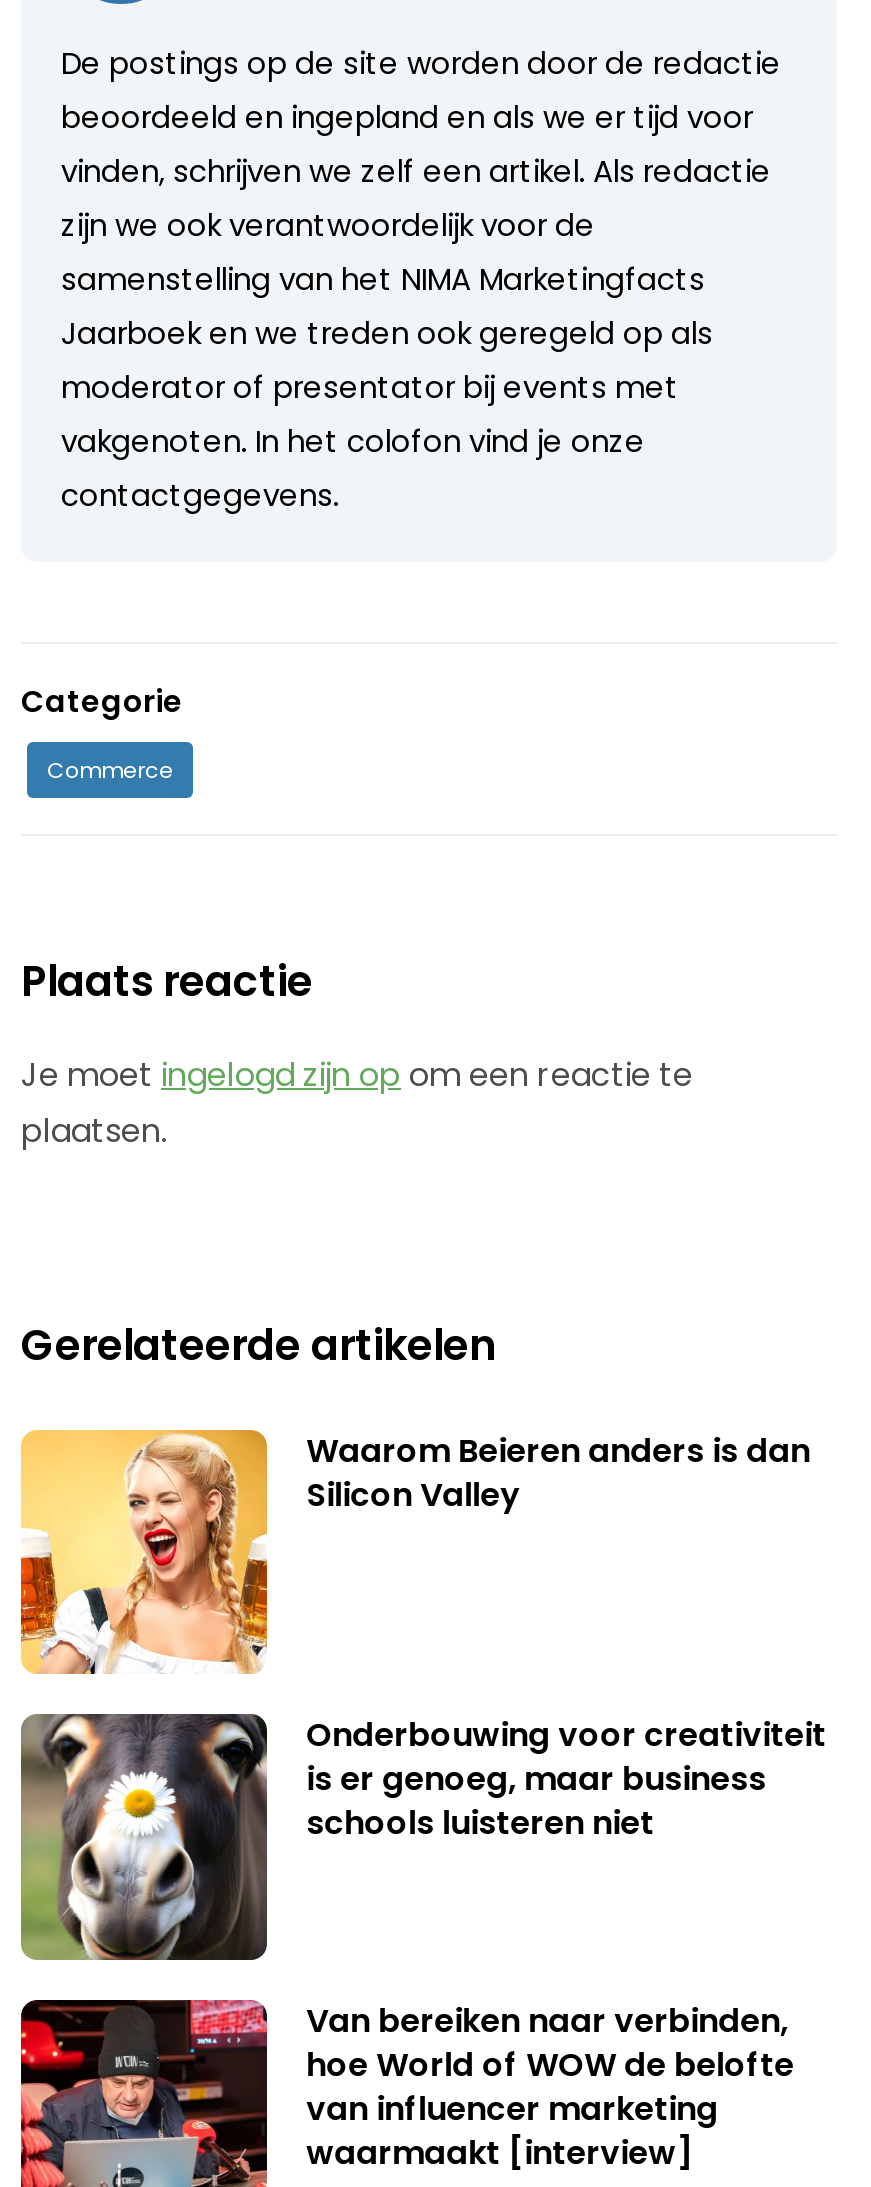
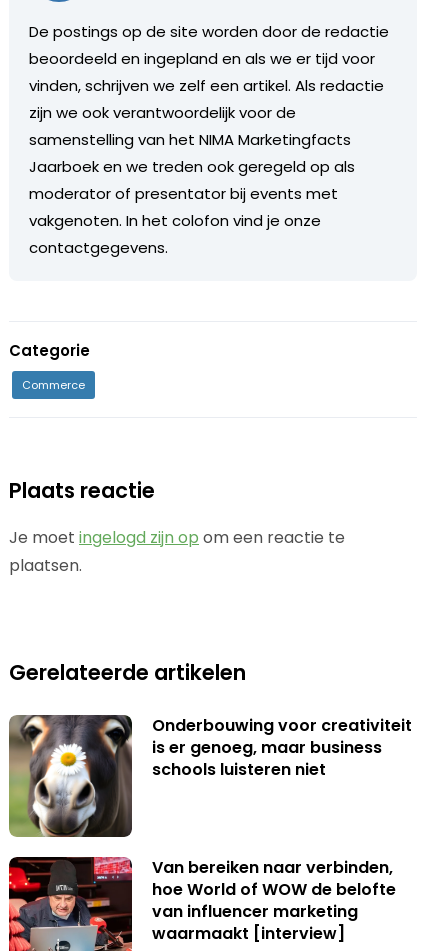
- [image]
- Waarom Beieren anders is dan
- Silicon Valley
